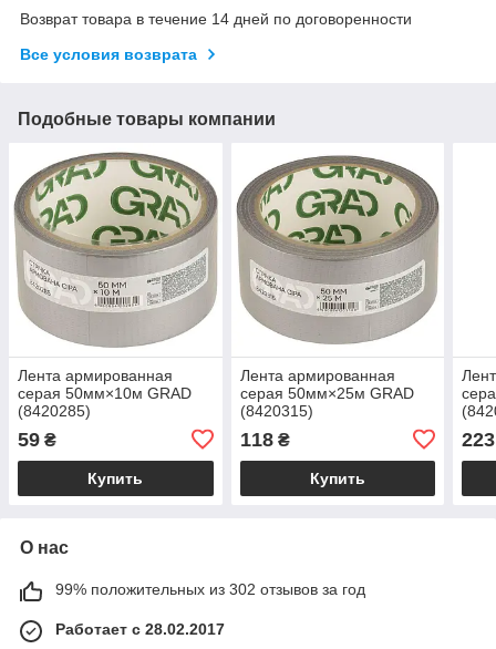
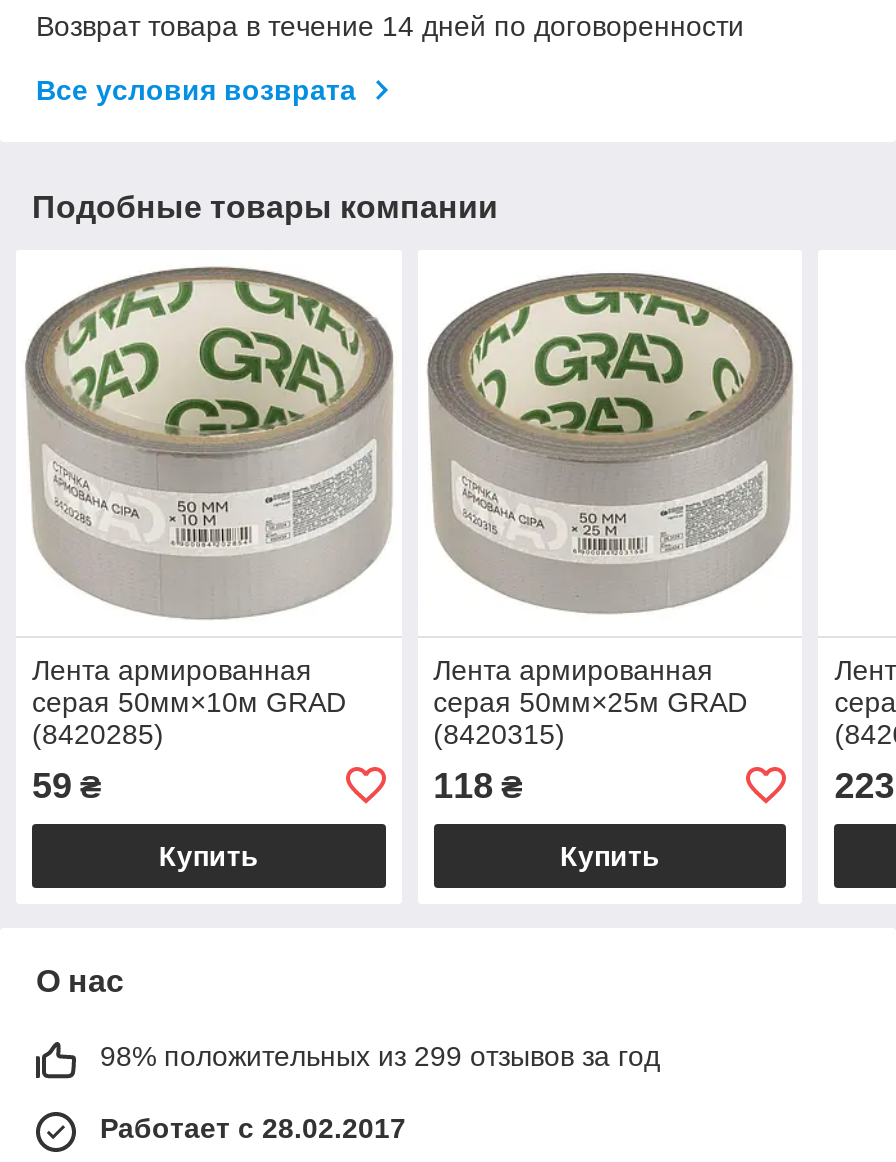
- 99% положительных из 302 отзывов за год
+ 98% положительных из 299 отзывов за год
